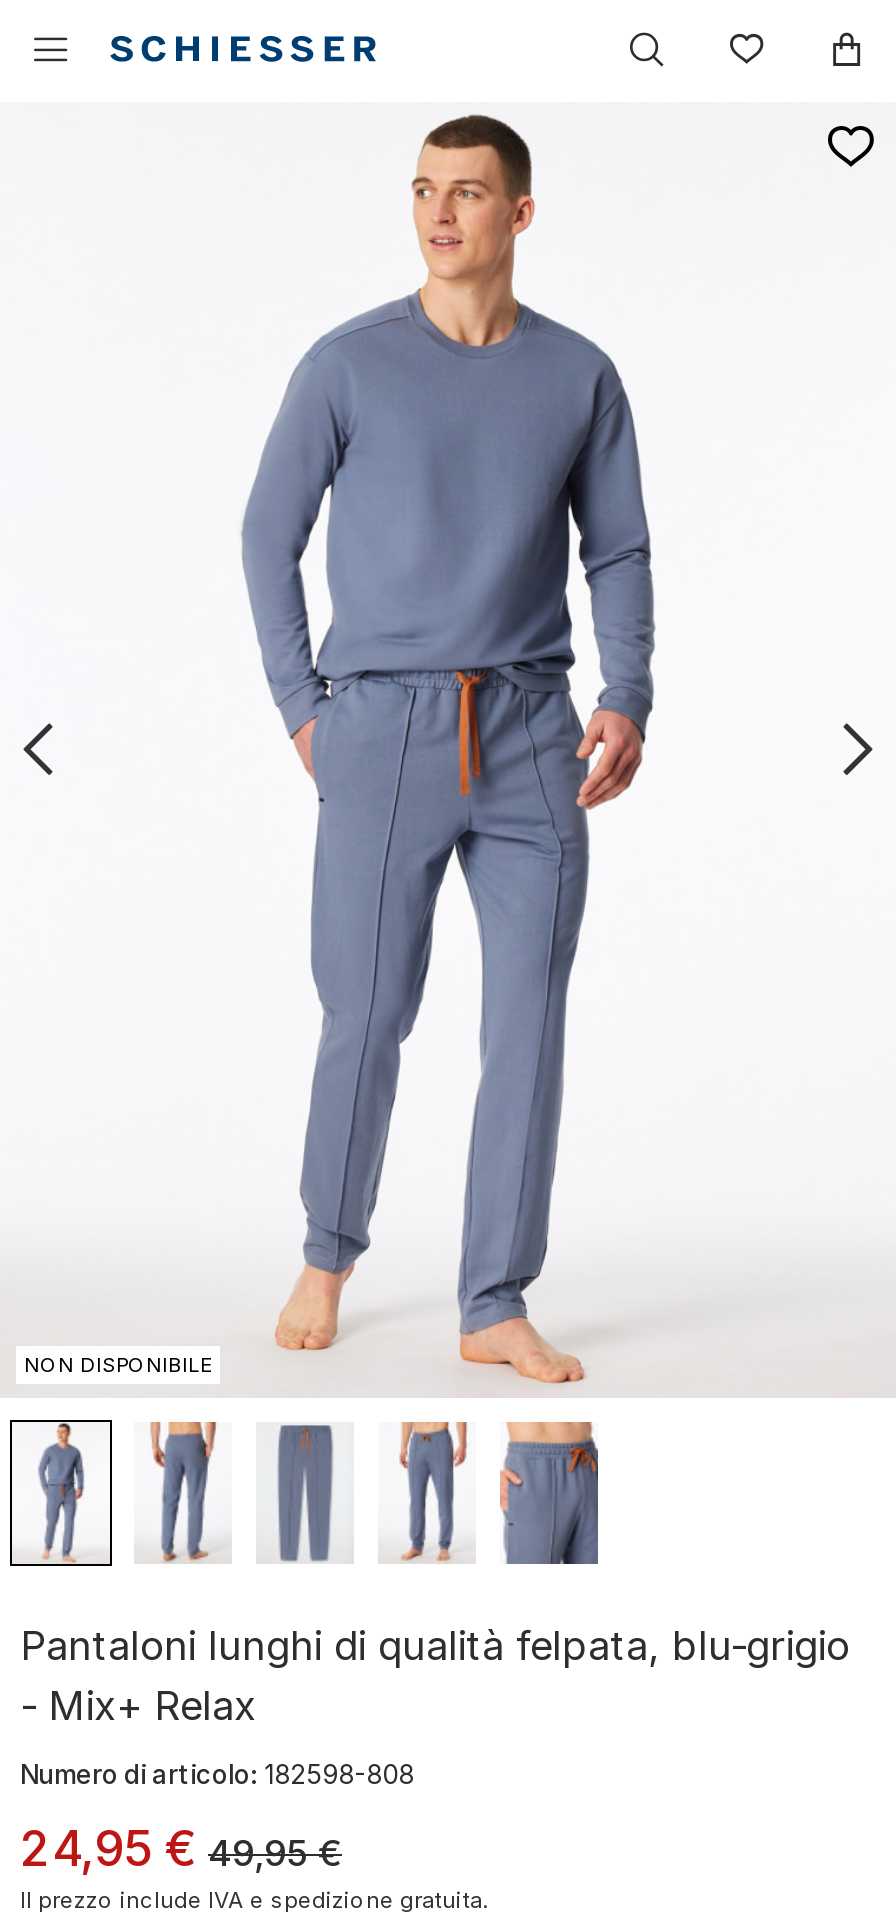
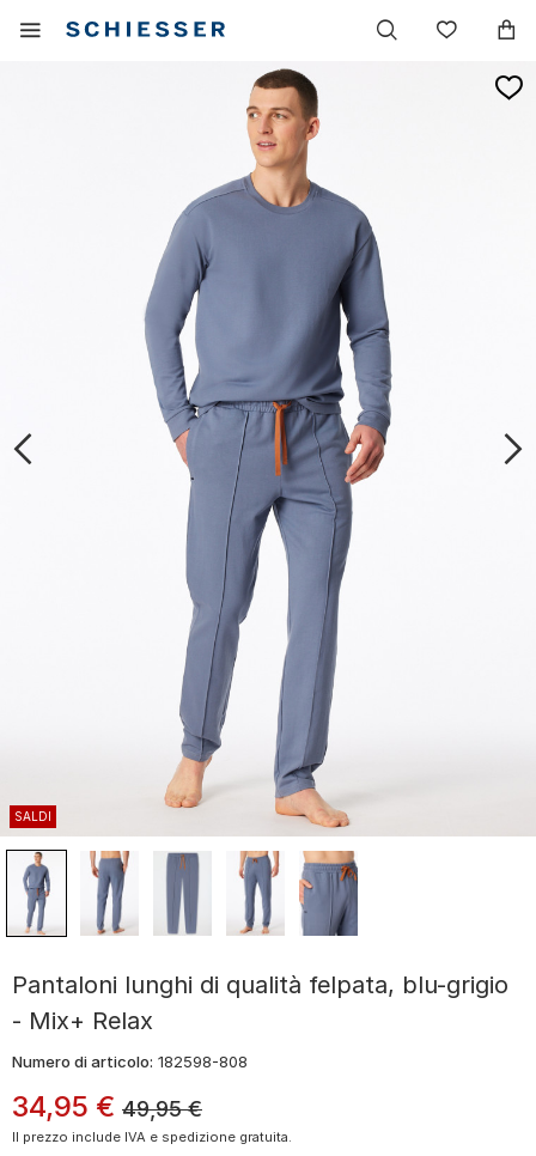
- NON DISPONIBILE
+ SALDI

- 24,95 €49,95€
+ 34,95 €49,95 €
